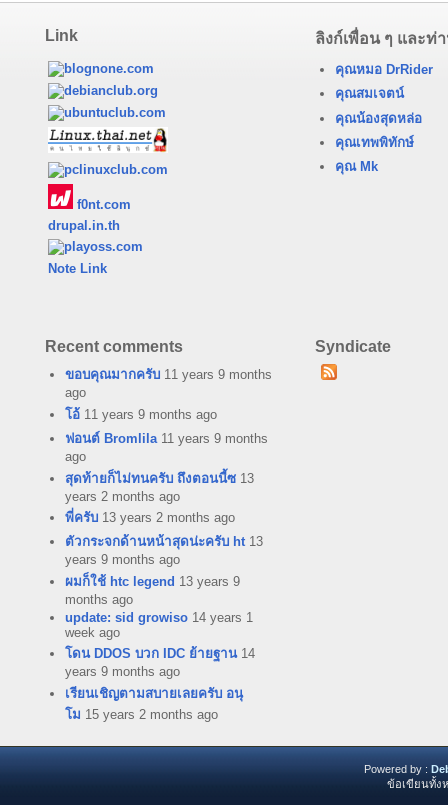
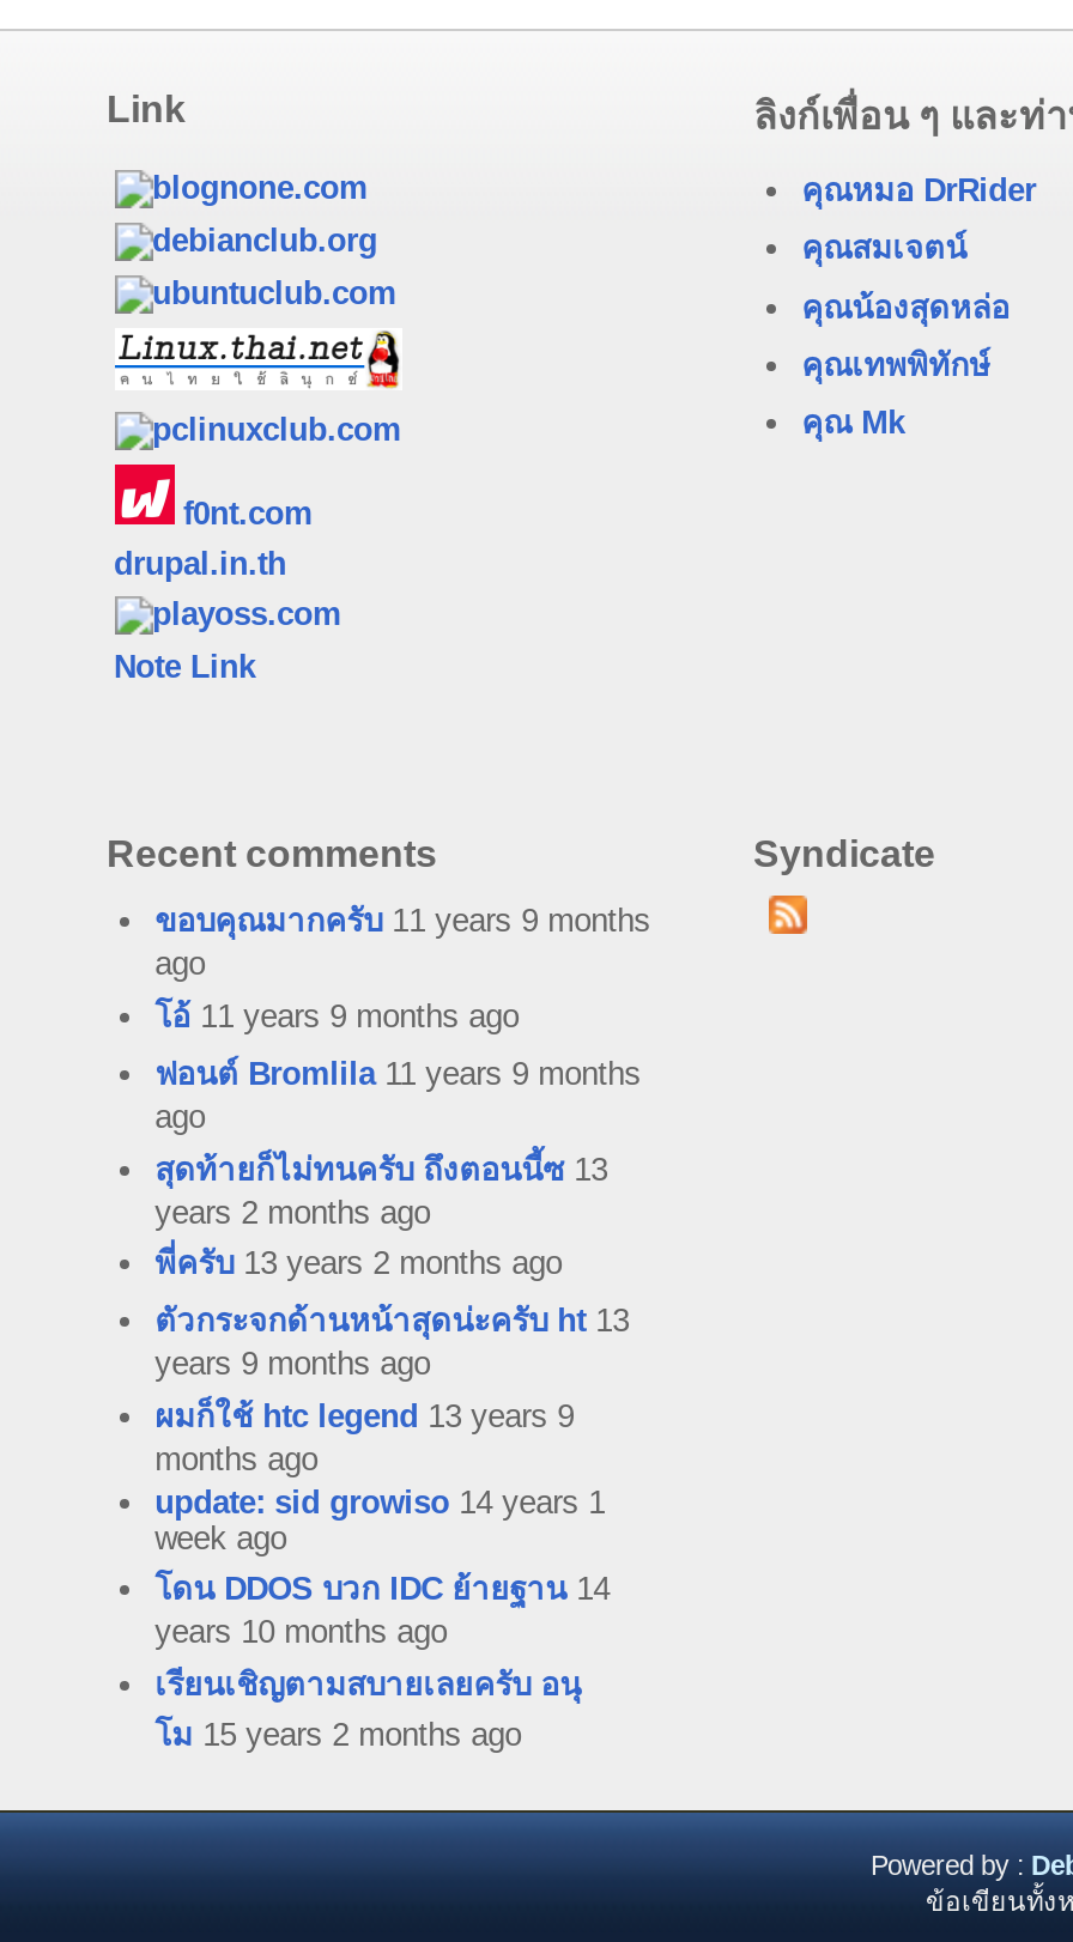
- years 9 months ago
+ years 10 months ago
